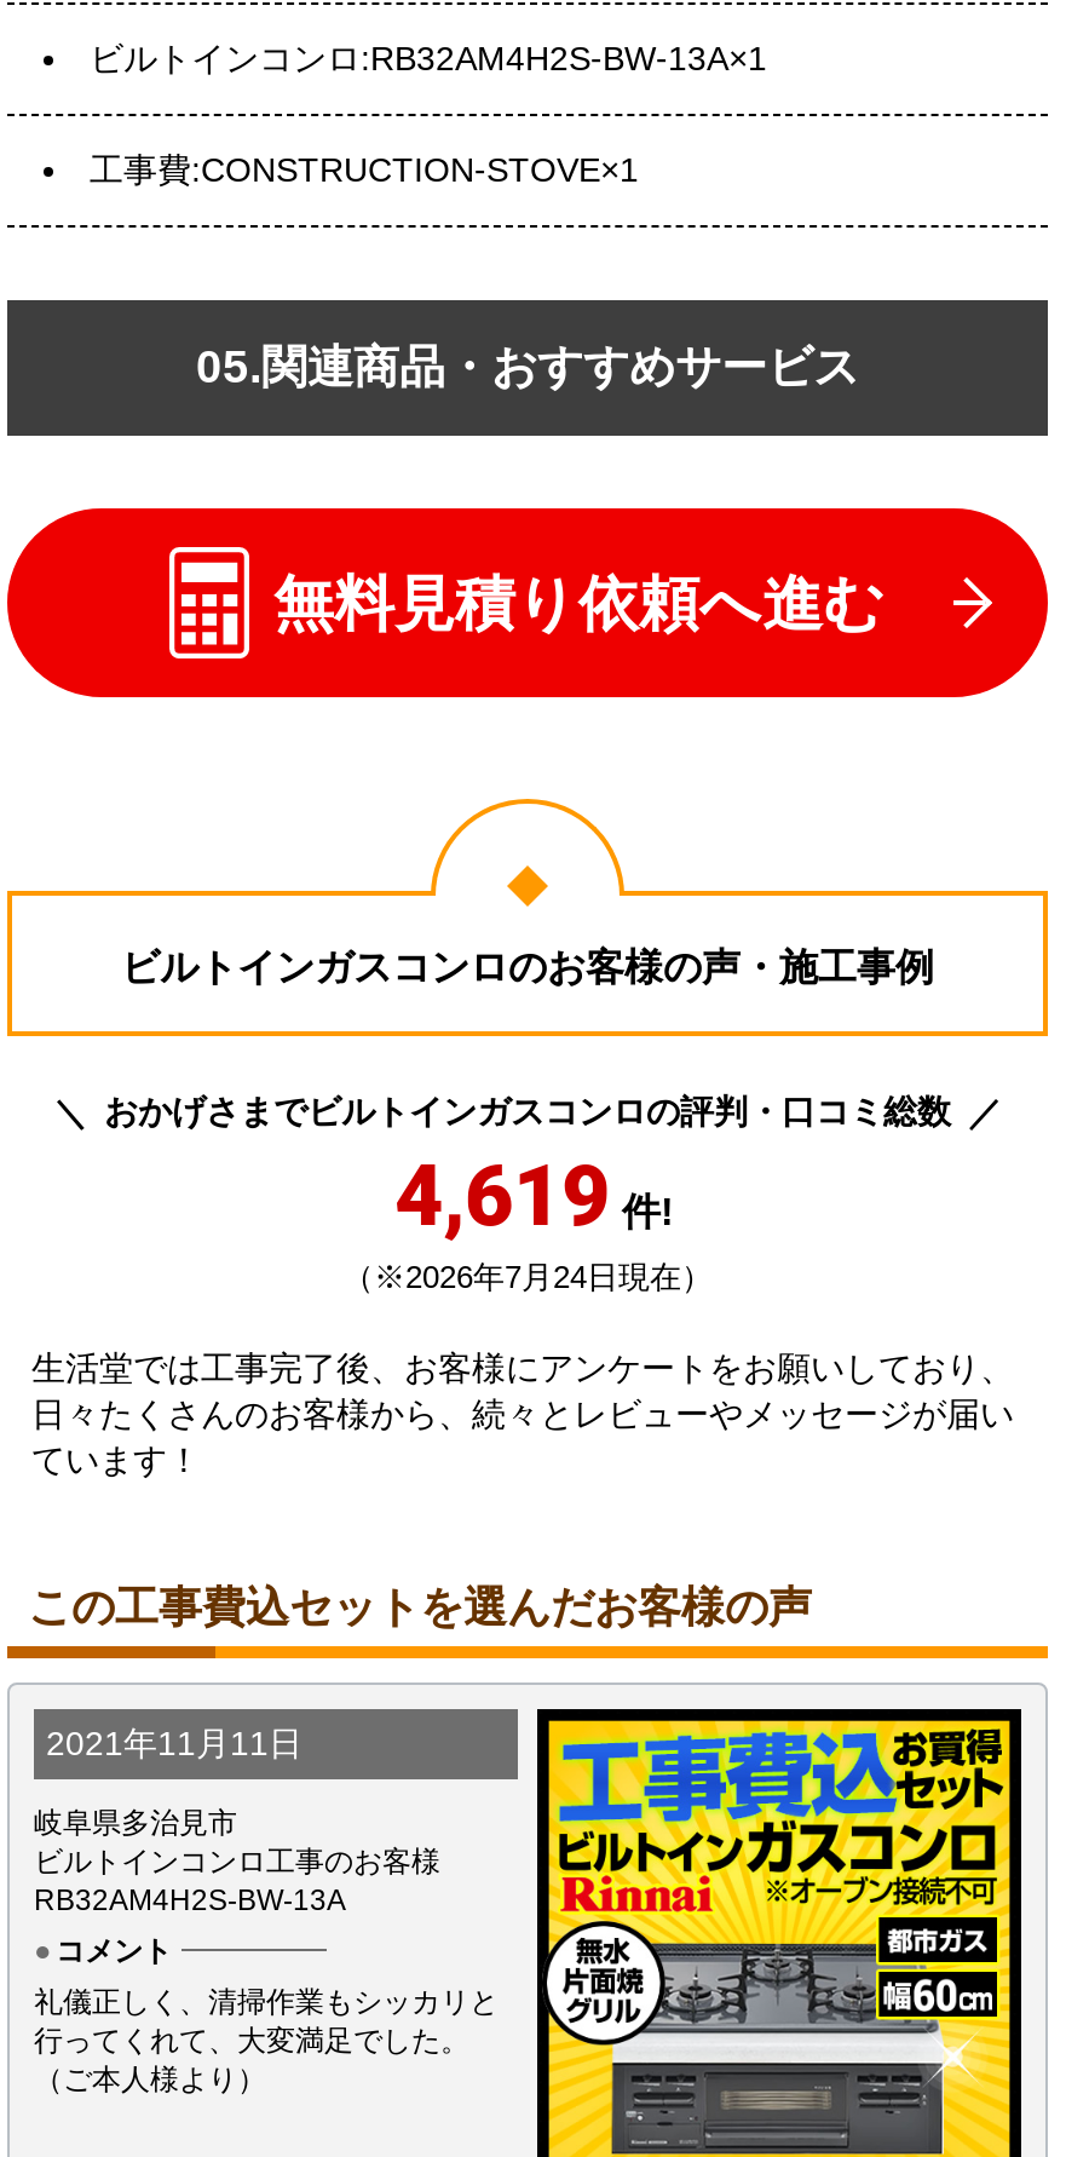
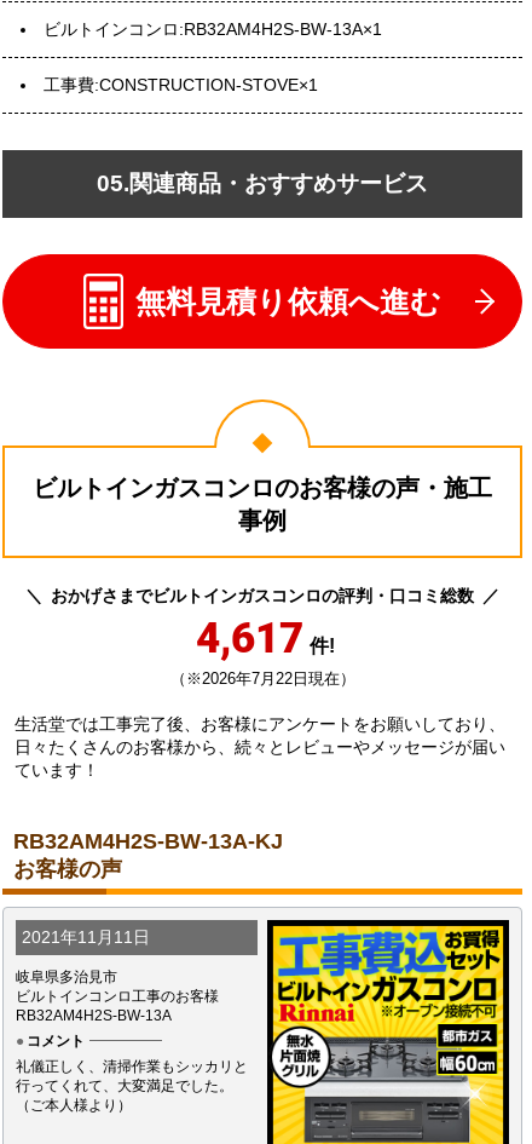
- 4,619 件!
+ 4,617 件!

- （※2026年7月24日現在）
+ （※2026年7月22日現在）

- この工事費込セットを選んだお客様の声
+ RB32AM4H2S-BW-13A-KJ
+ お客様の声
